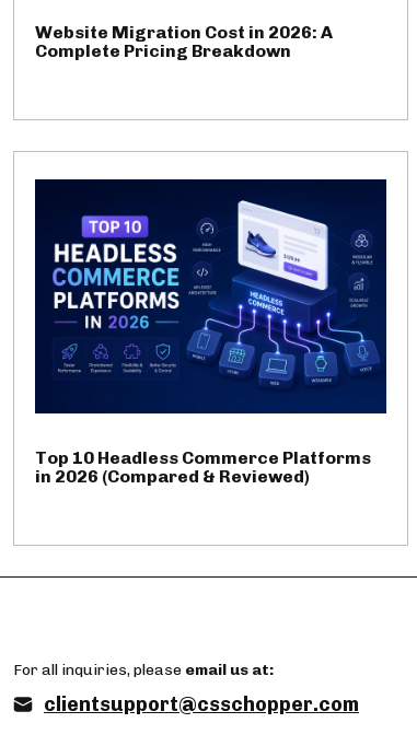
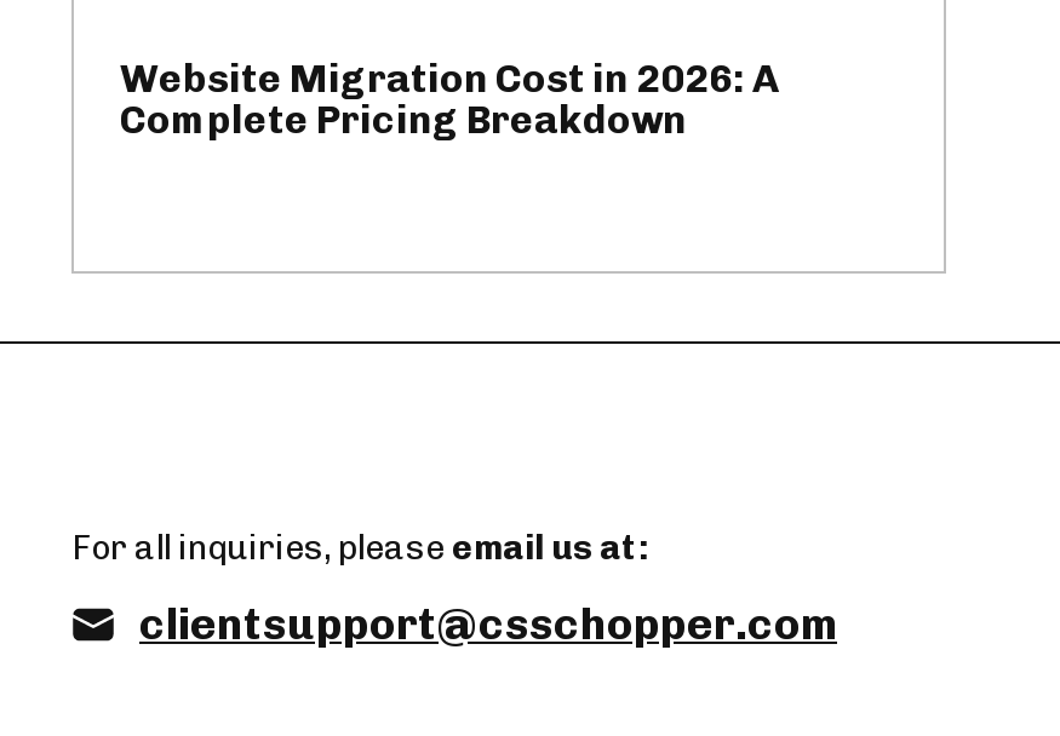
- [image]
- Top 10 Headless Commerce Platforms
- in 2026 (Compared & Reviewed)
